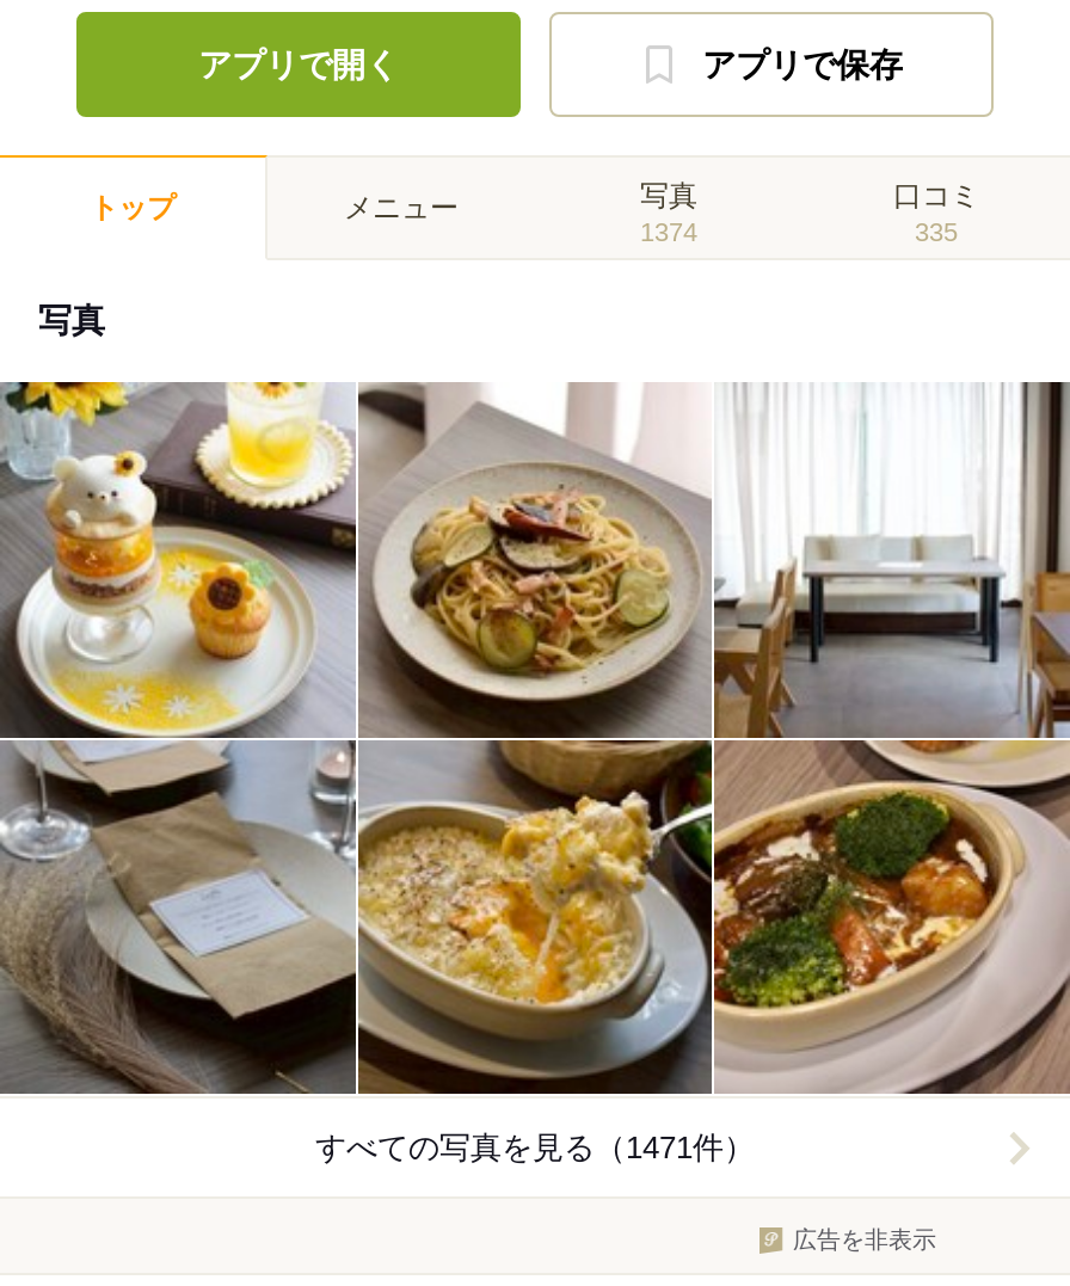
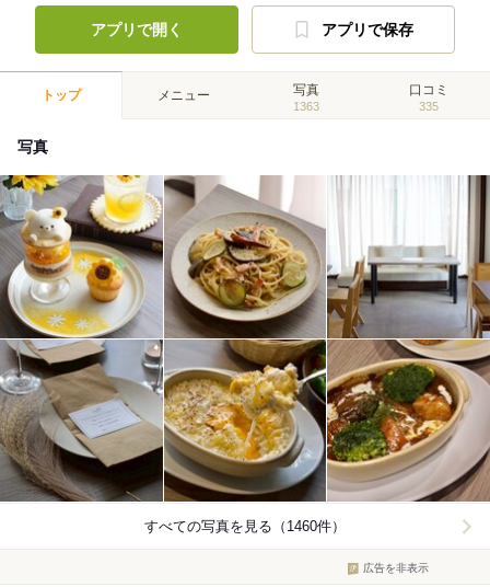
- 1374
+ 1363

- すべての写真を見る（1471件）
+ すべての写真を見る（1460件）
